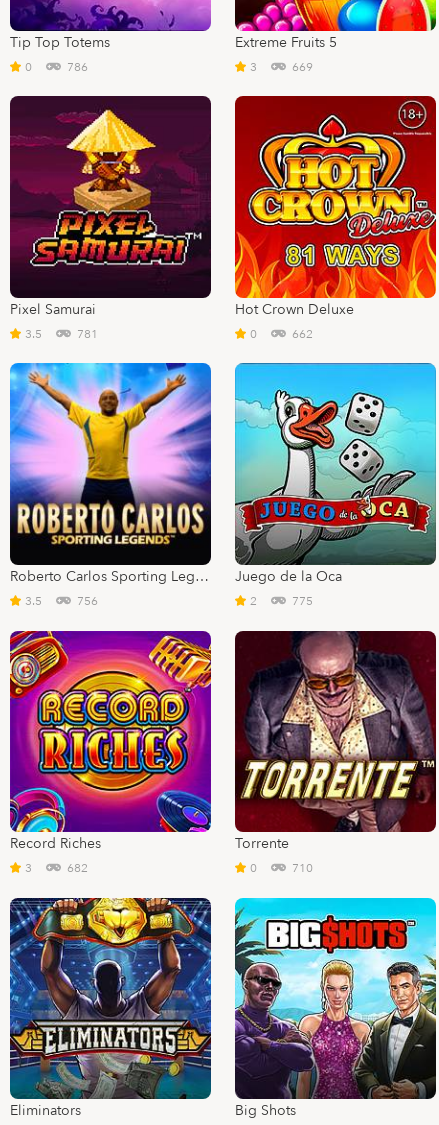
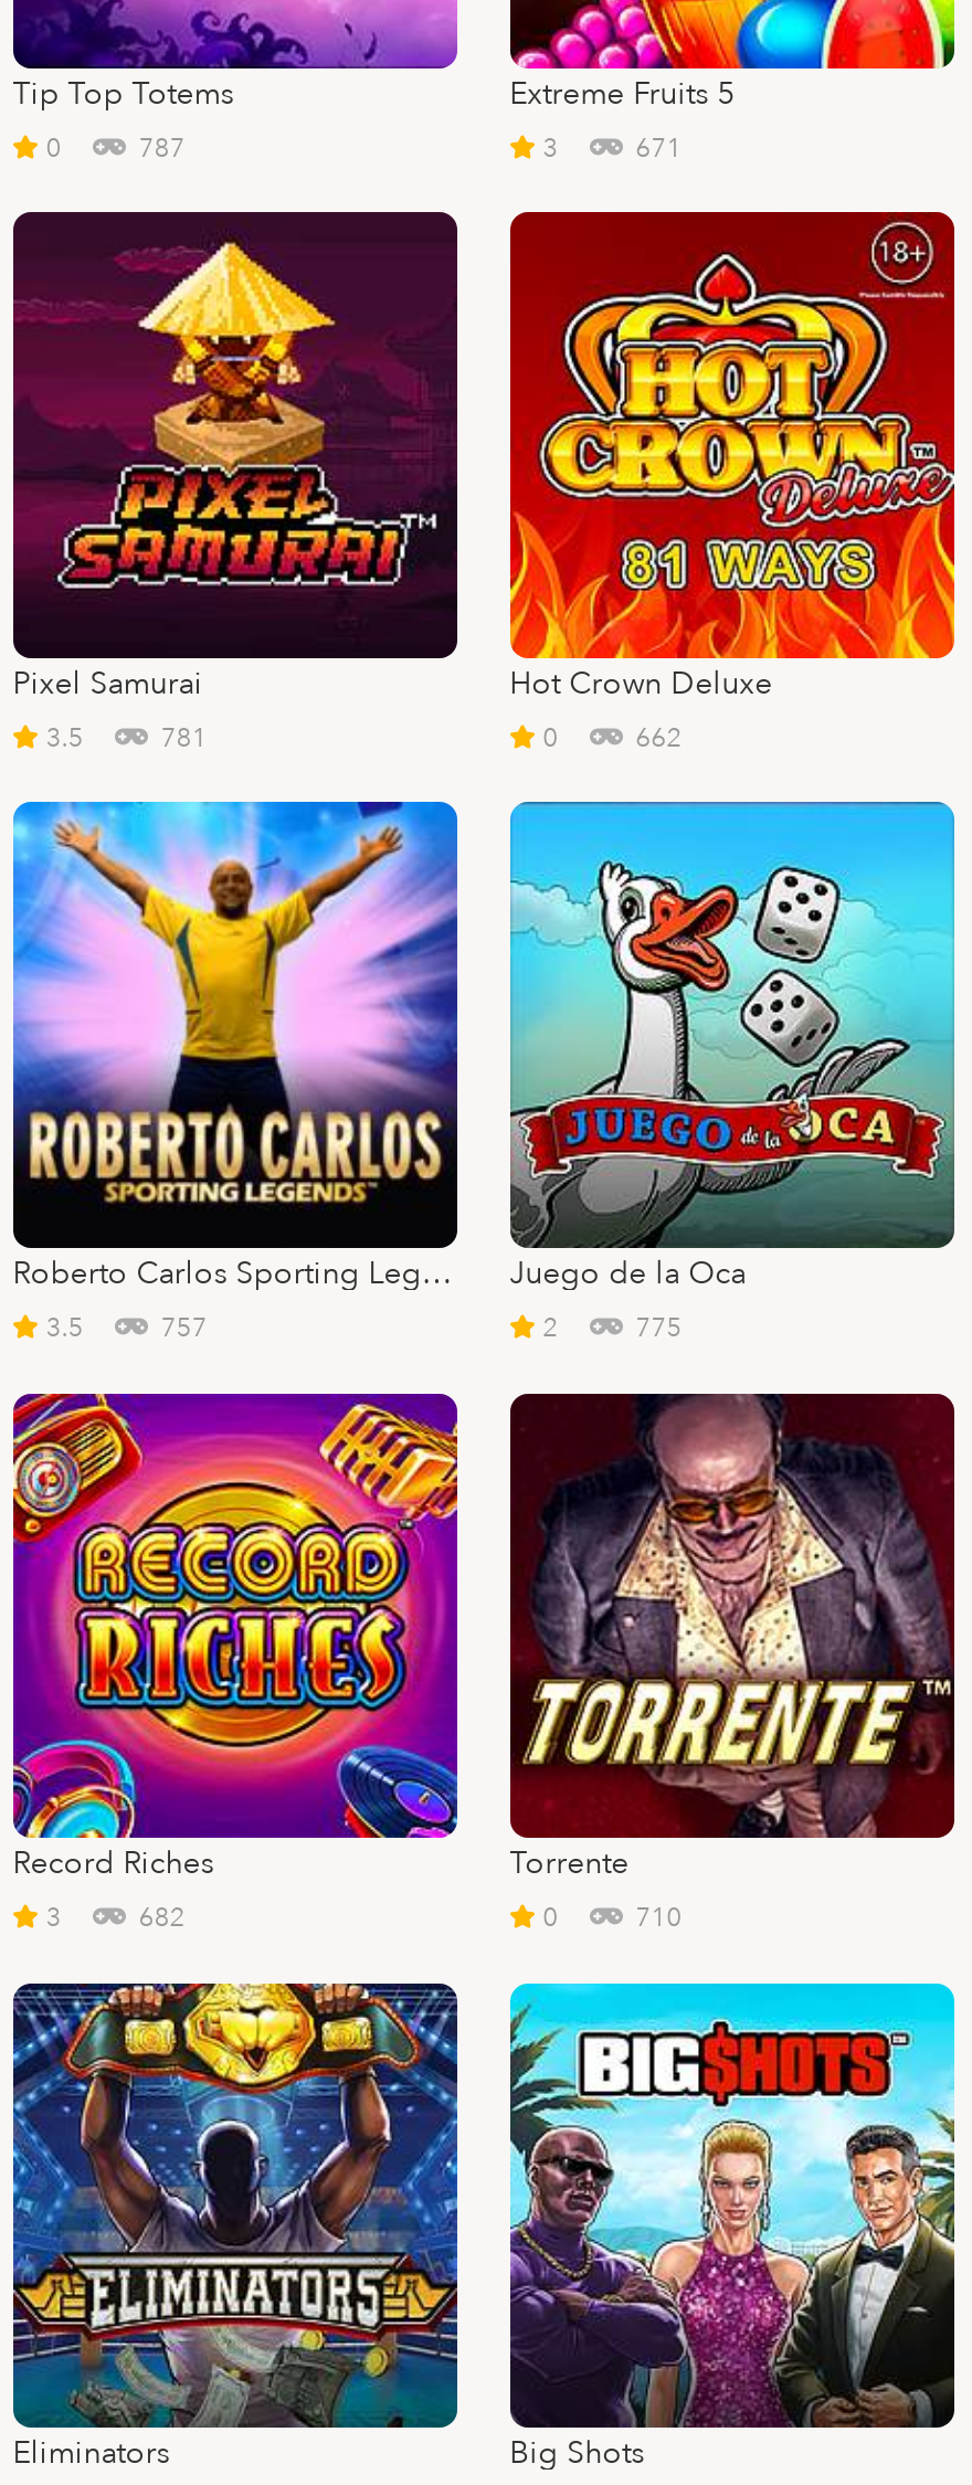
- 786
+ 787

- 669
+ 671

- 756
+ 757
